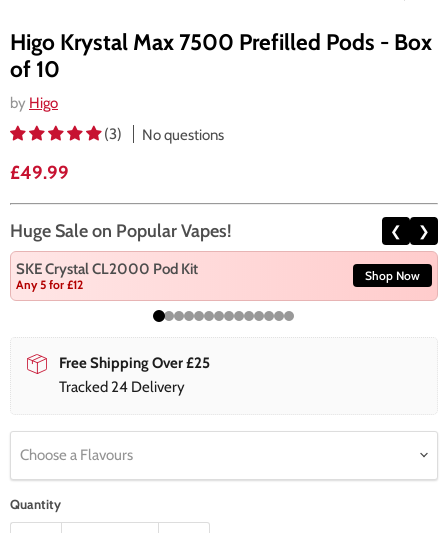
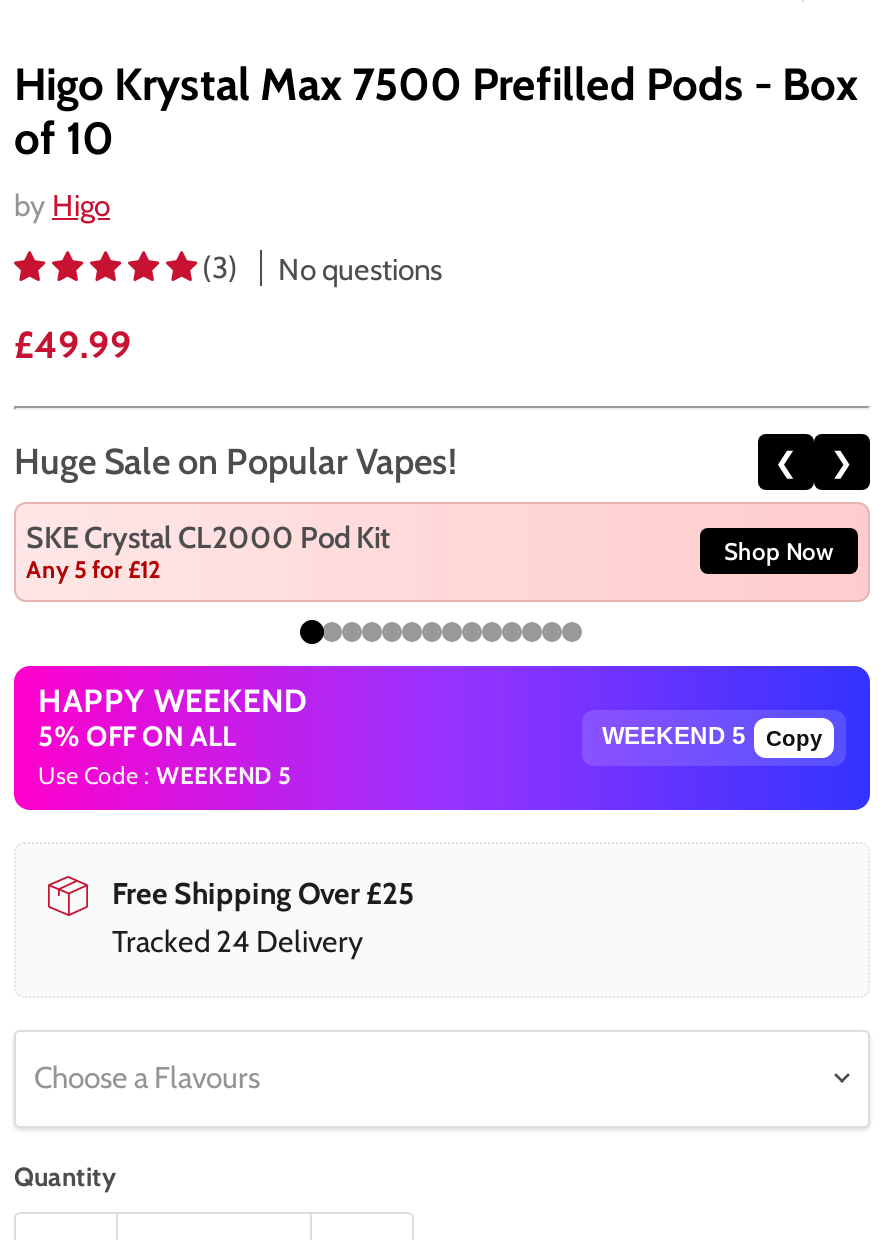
+ [image]
+ HAPPY WEEKEND
+ 5% OFF ON ALL
+ Use Code : WEEKEND 5

+ Copy
